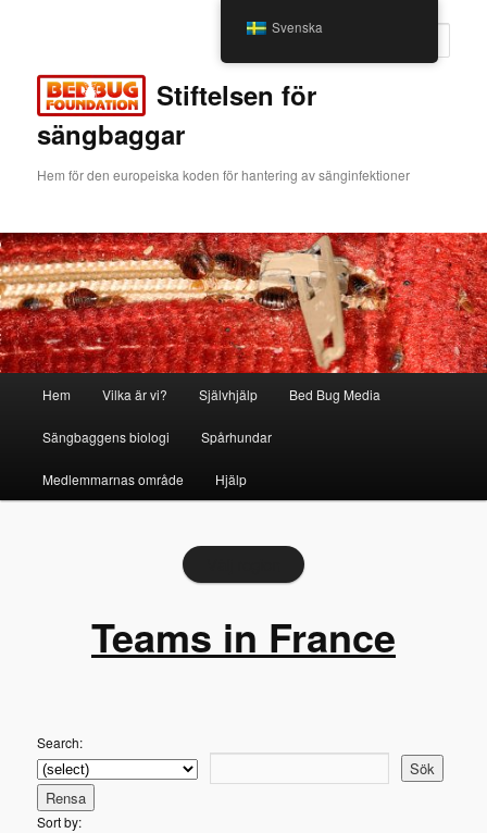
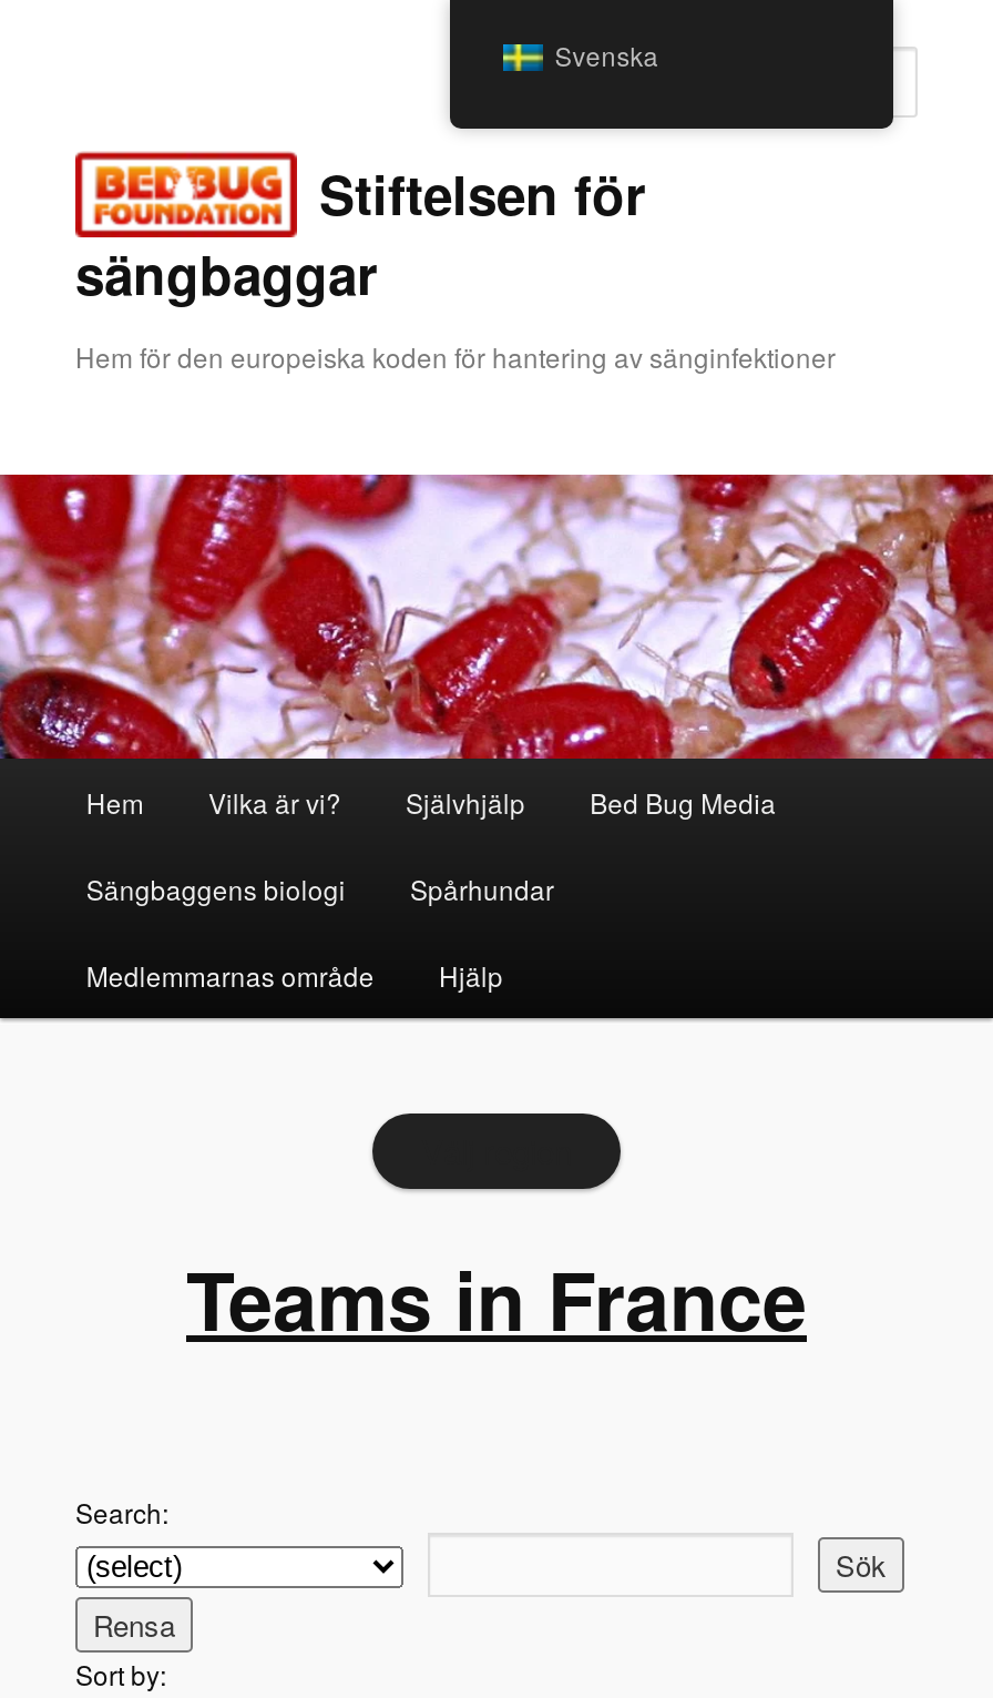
- [image]
+ [image]
